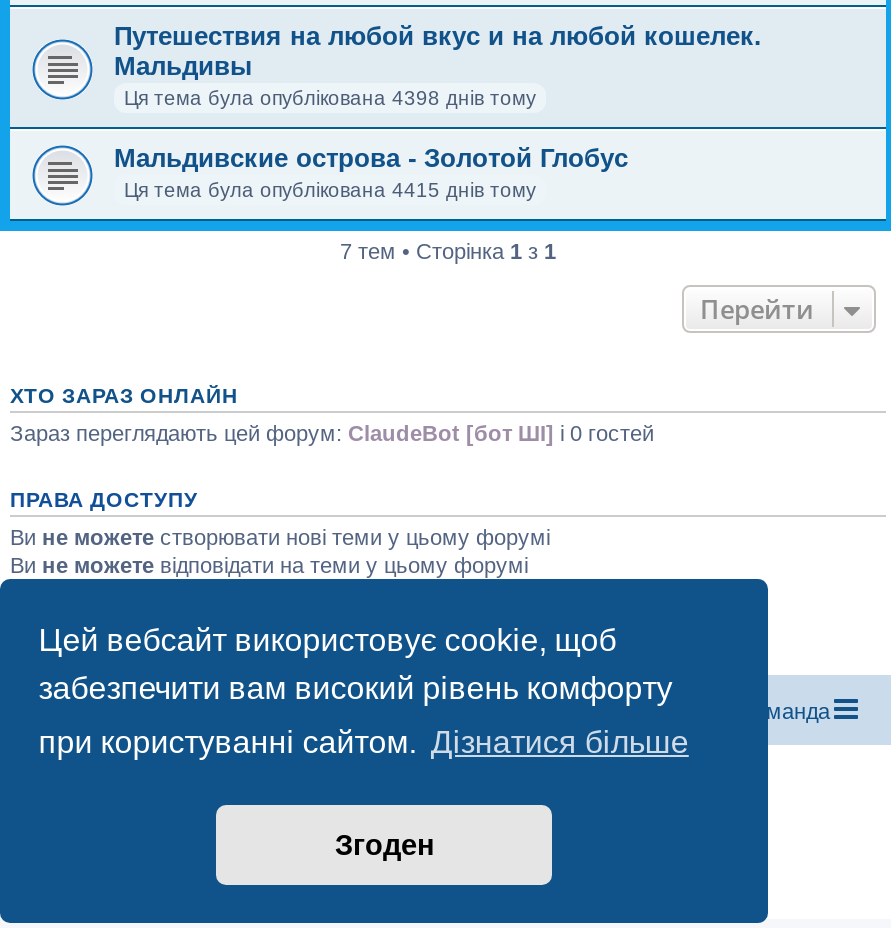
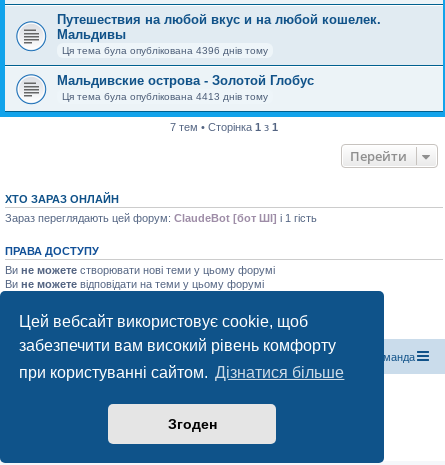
- Ця тема була опублікована 4398 днів тому
+ Ця тема була опублікована 4396 днів тому

- Ця тема була опублікована 4415 днів тому
+ Ця тема була опублікована 4413 днів тому

- Зараз переглядають цей форум: ClaudeBot [бот ШІ] і 0 гостей
+ Зараз переглядають цей форум: ClaudeBot [бот ШІ] і 1 гість
